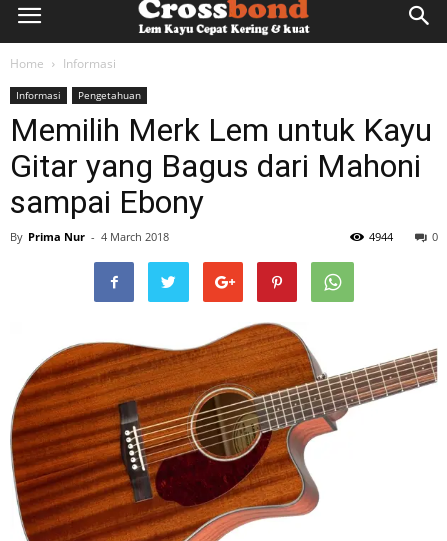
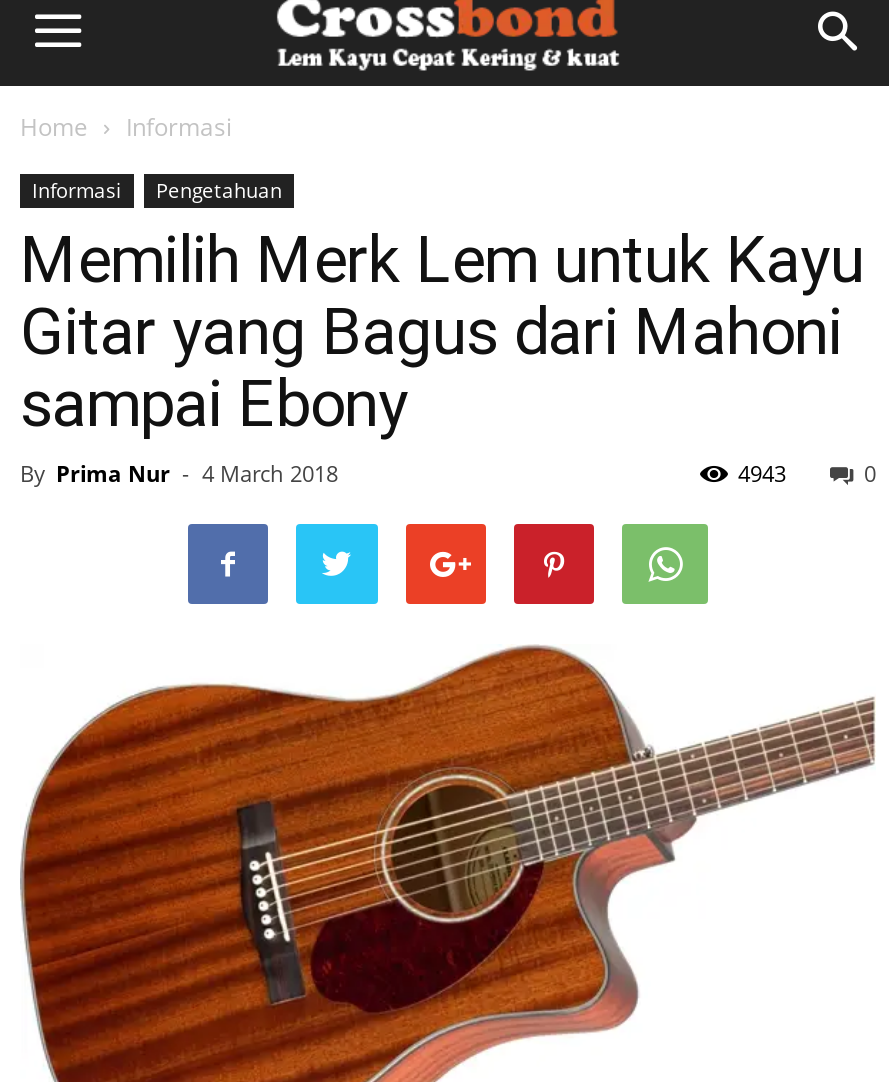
- 4944
+ 4943
